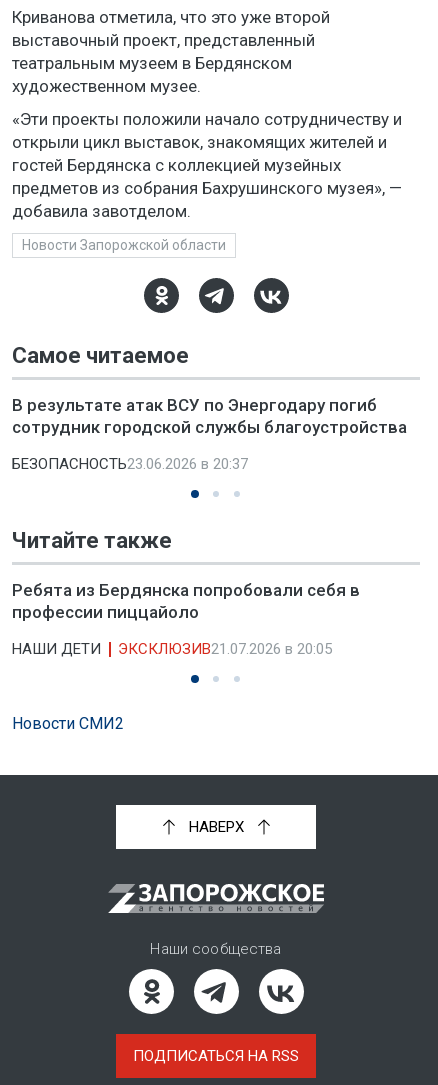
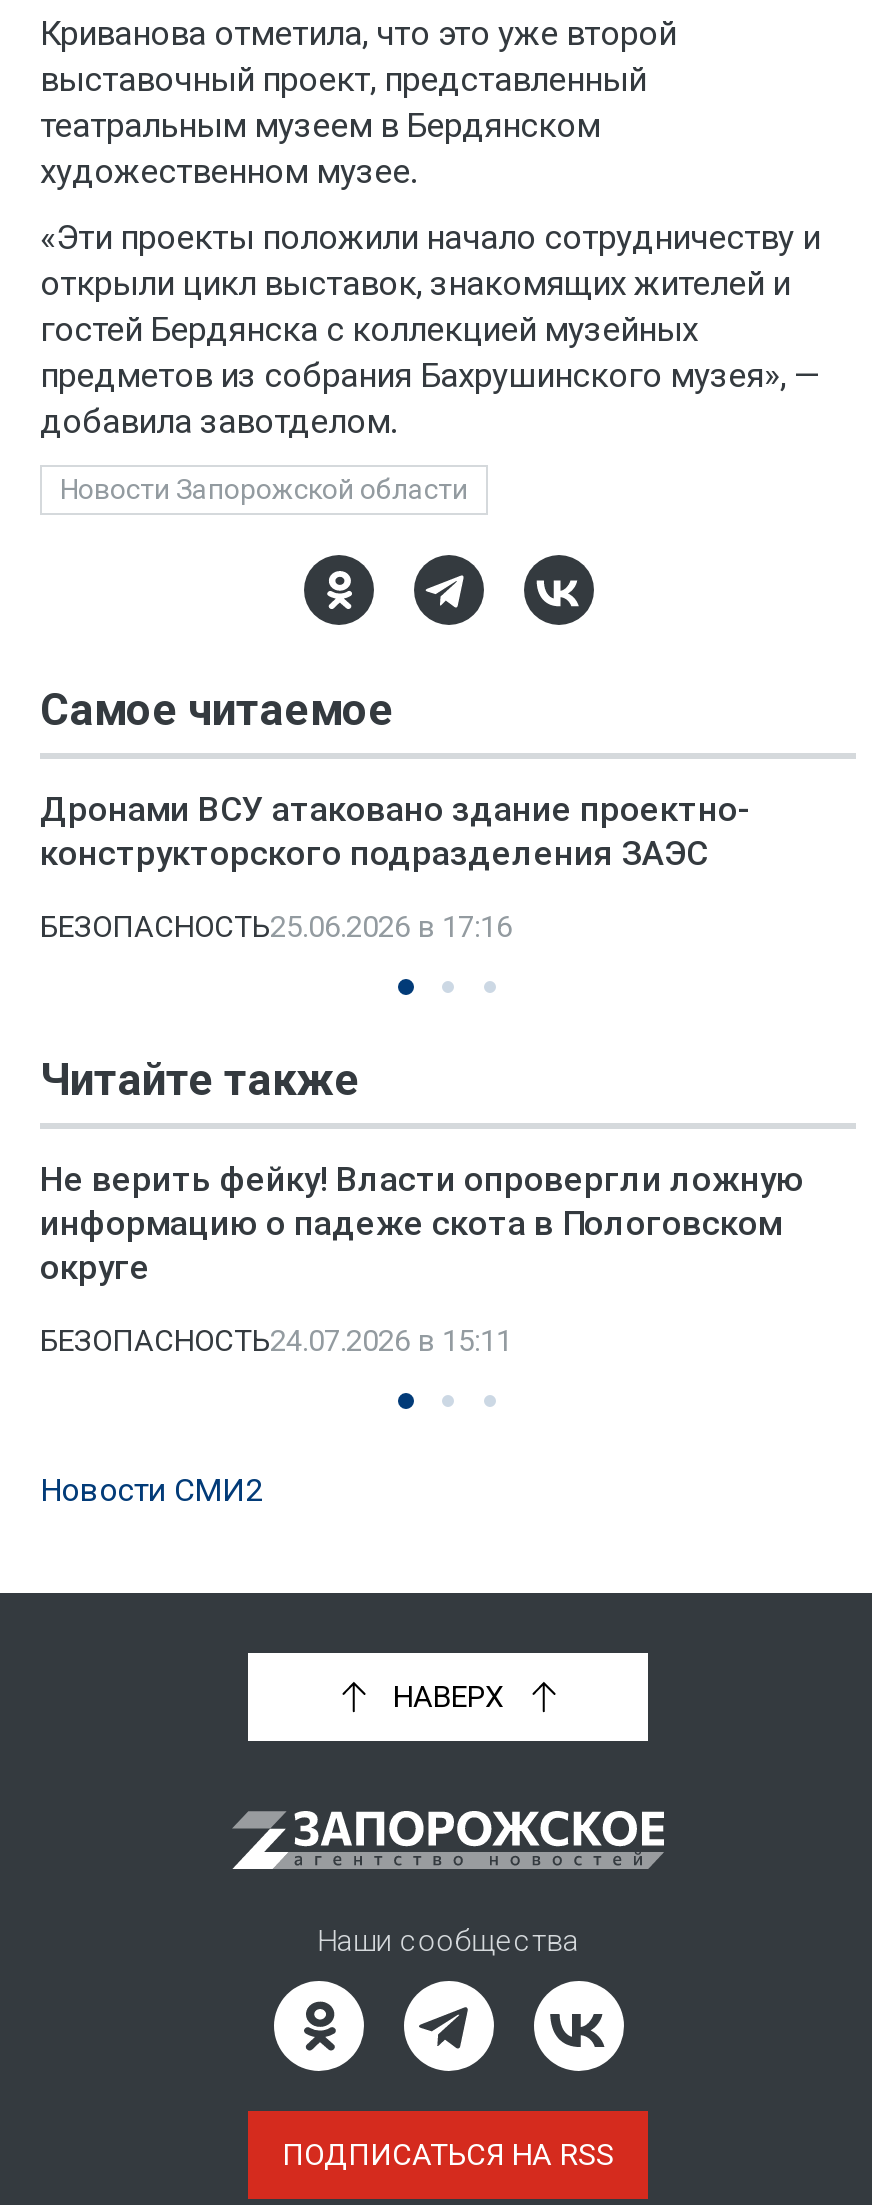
- В результате атак ВСУ по Энергодару погиб
- сотрудник городской службы благоустройства
+ Дронами ВСУ атаковано здание проектно-
+ конструкторского подразделения ЗАЭС

- БЕЗОПАСНОСТЬ23.06.2026 в 20:37
+ БЕЗОПАСНОСТЬ25.06.2026 в 17:16

- Ребята из Бердянска попробовали себя в
- профессии пиццайоло
+ Не верить фейку! Власти опровергли ложную
+ информацию о падеже скота в Пологовском
+ округе

- НАШИ ДЕТИ
- ЭКСКЛЮЗИВ21.07.2026 в 20:05
+ БЕЗОПАСНОСТЬ24.07.2026 в 15:11
